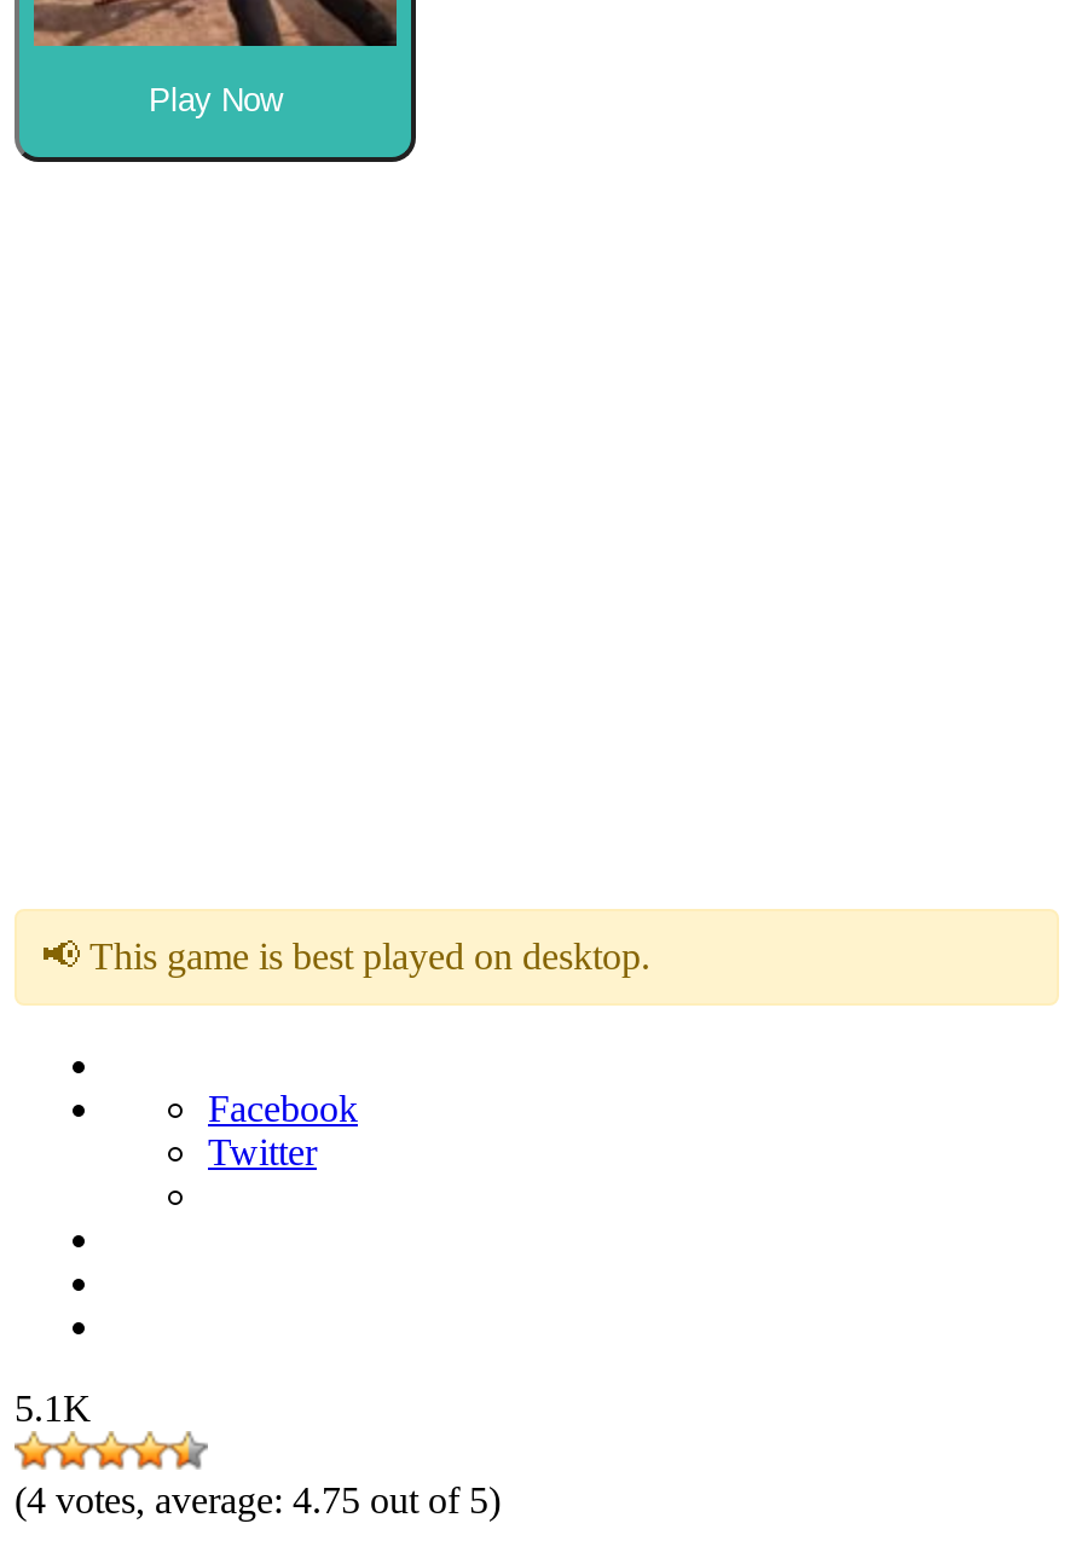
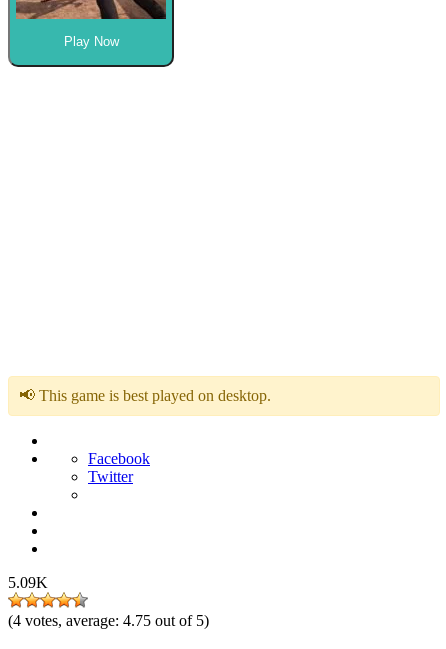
- 5.1K
+ 5.09K
